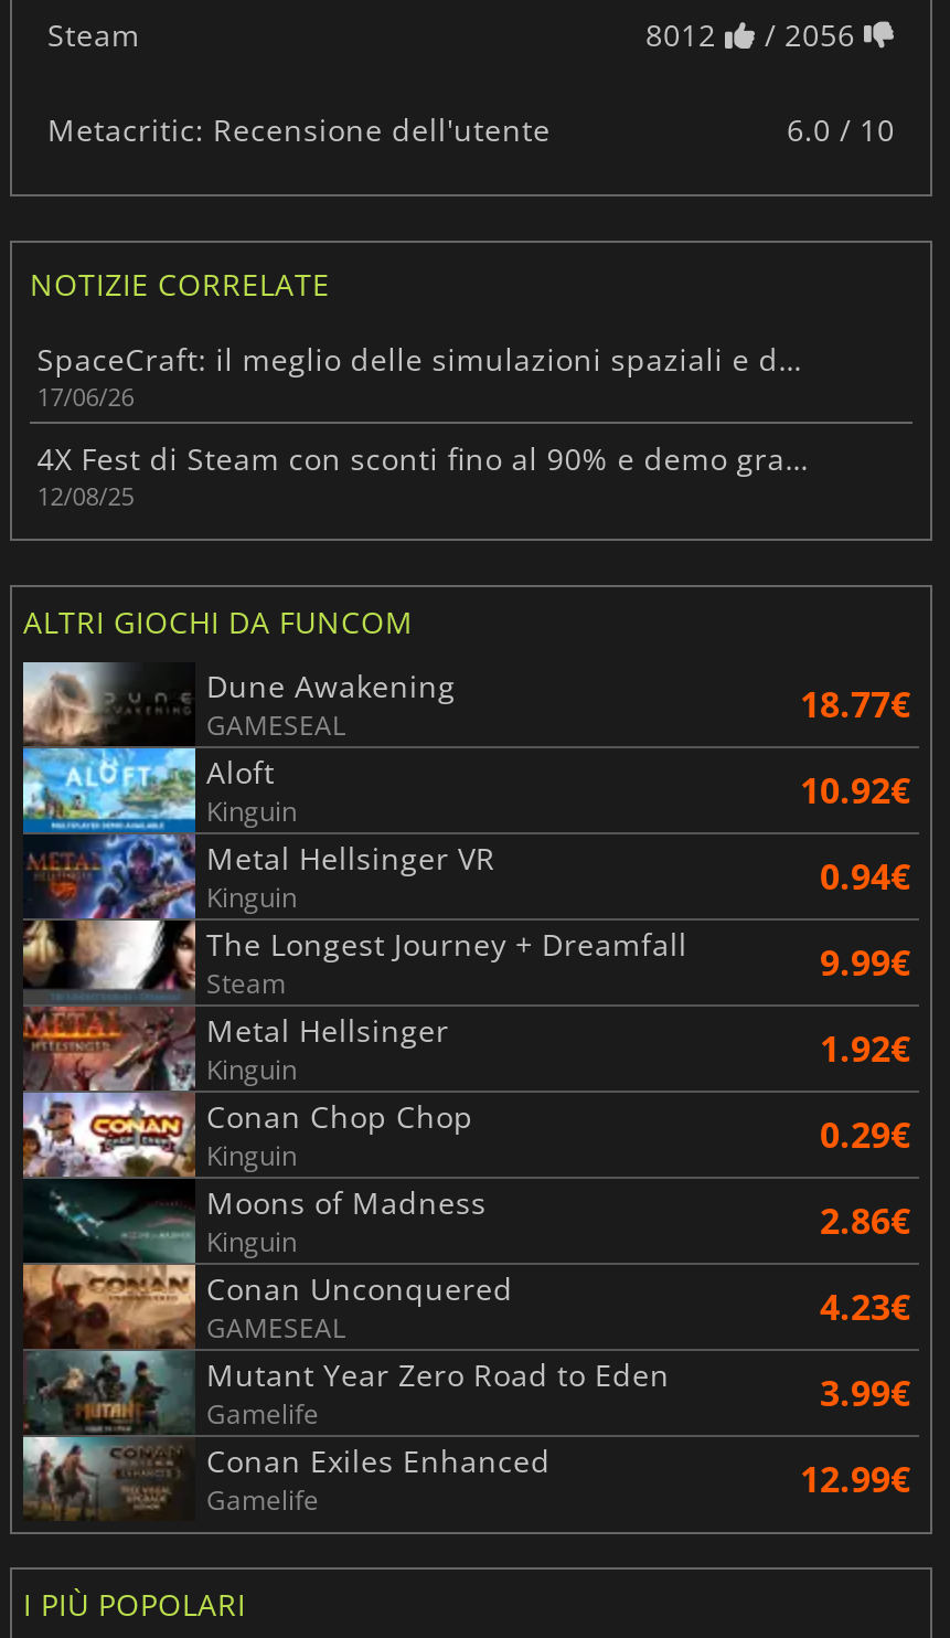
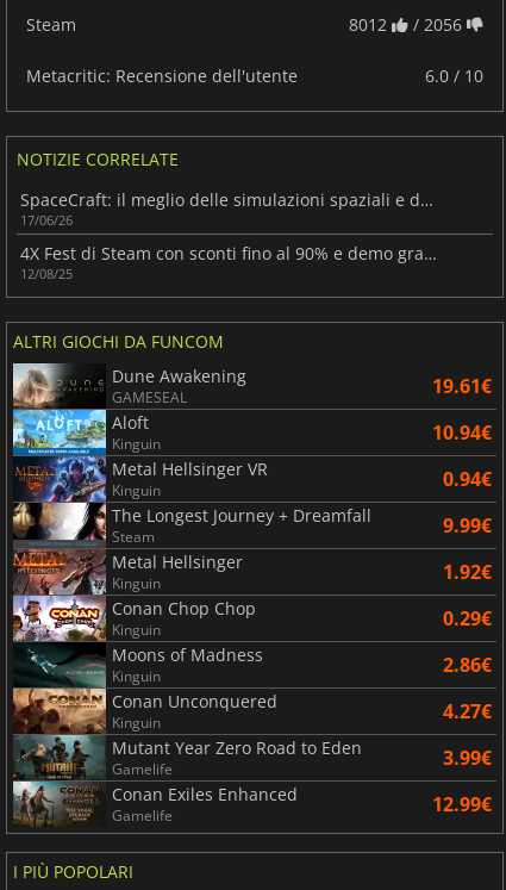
- 18.77€
+ 19.61€

- 10.92€
+ 10.94€

- GAMESEAL
- 4.23€
+ Kinguin
+ 4.27€
